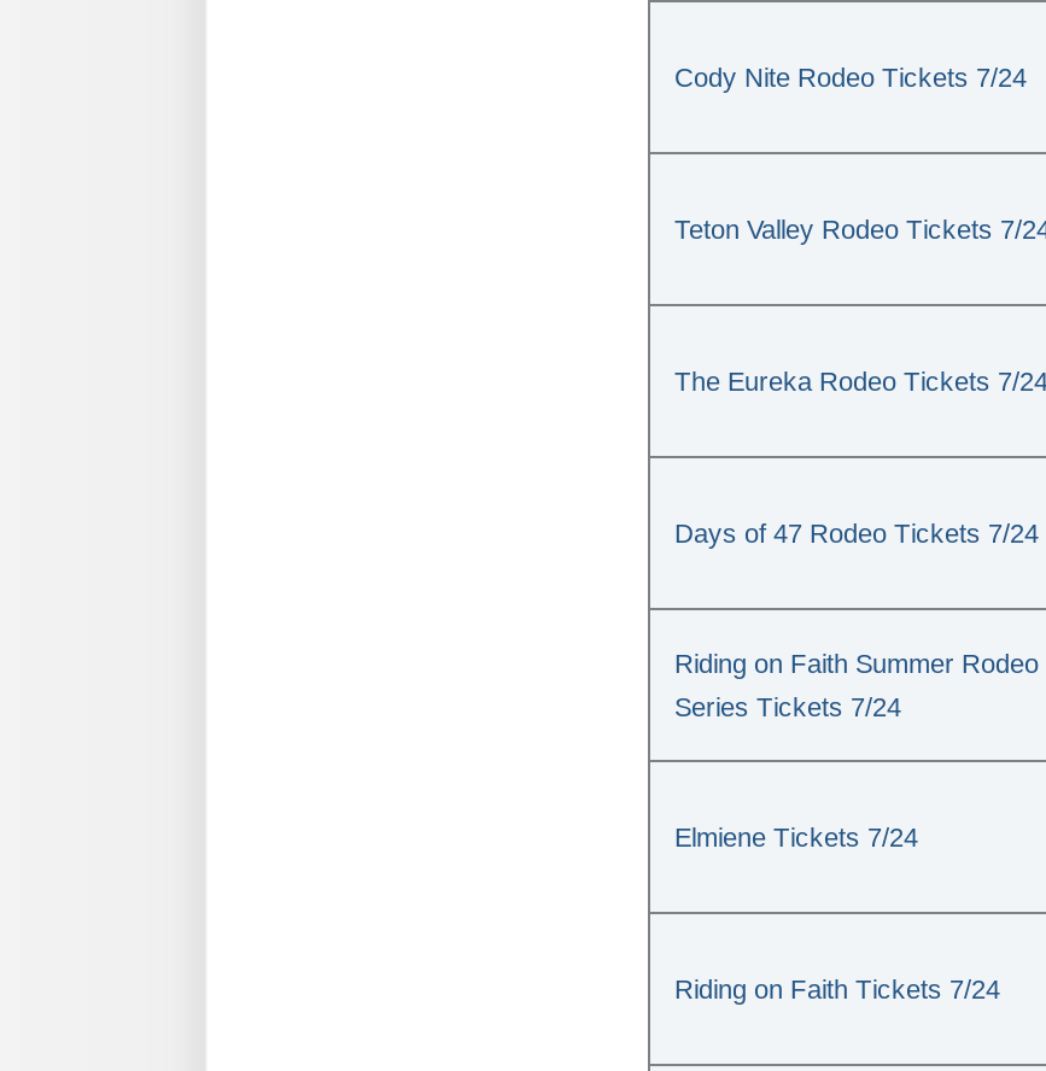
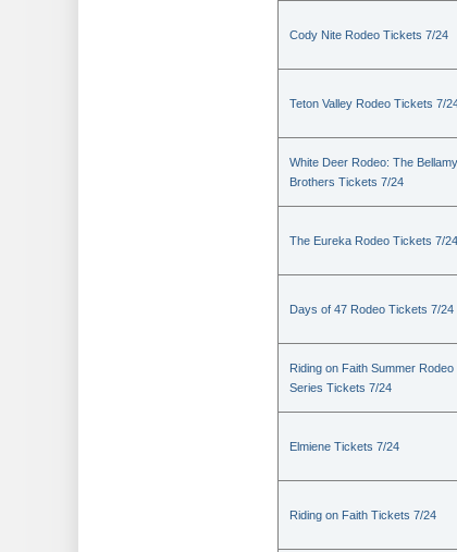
+ White Deer Rodeo: The Bellamy
+ Brothers Tickets 7/24
